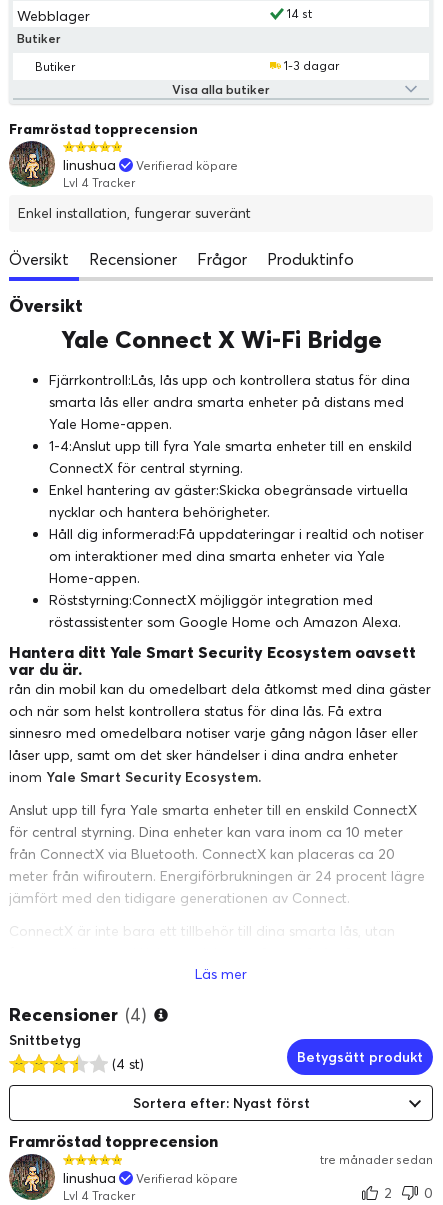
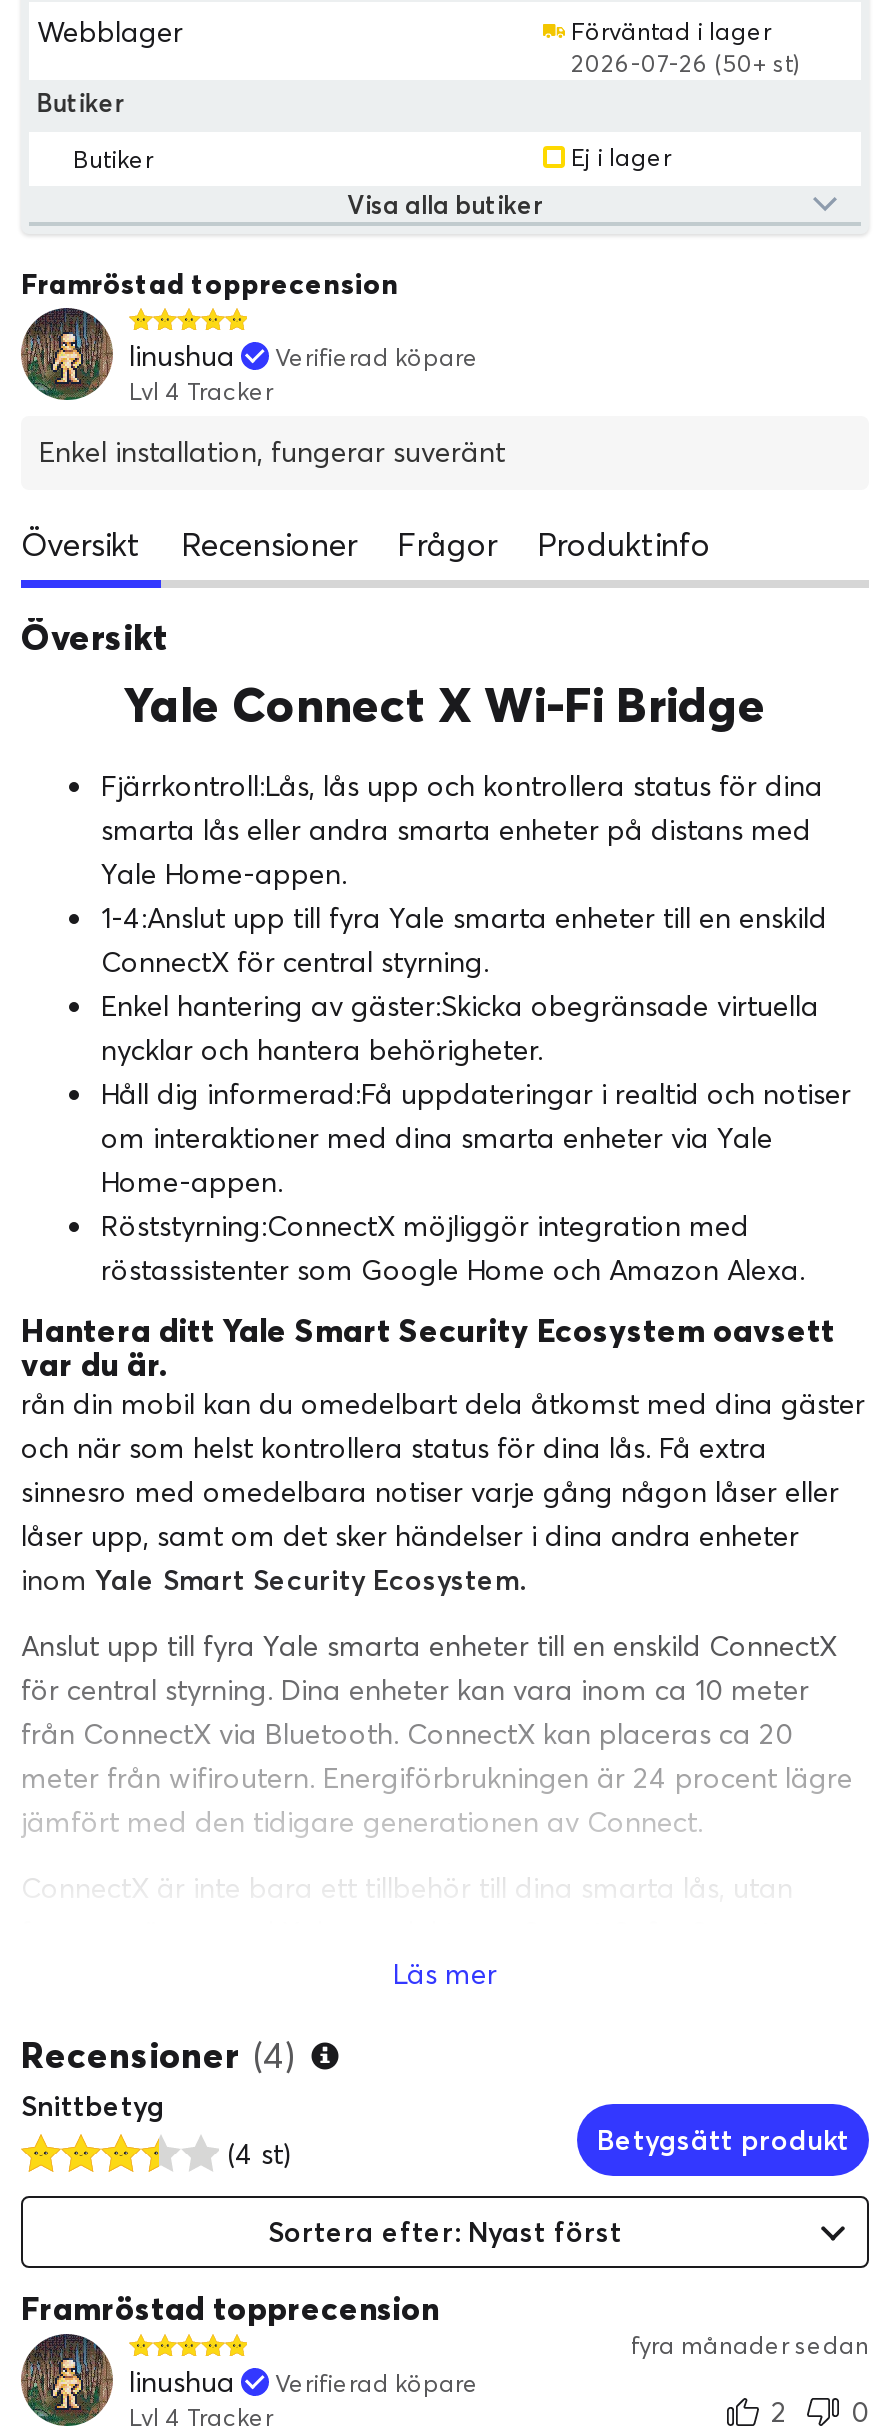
- 14 st
+ Förväntad i lager
+ 2026-07-26 (50+ st)

- 1-3 dagar
+ Ej i lager

- tre månader sedan
+ fyra månader sedan
